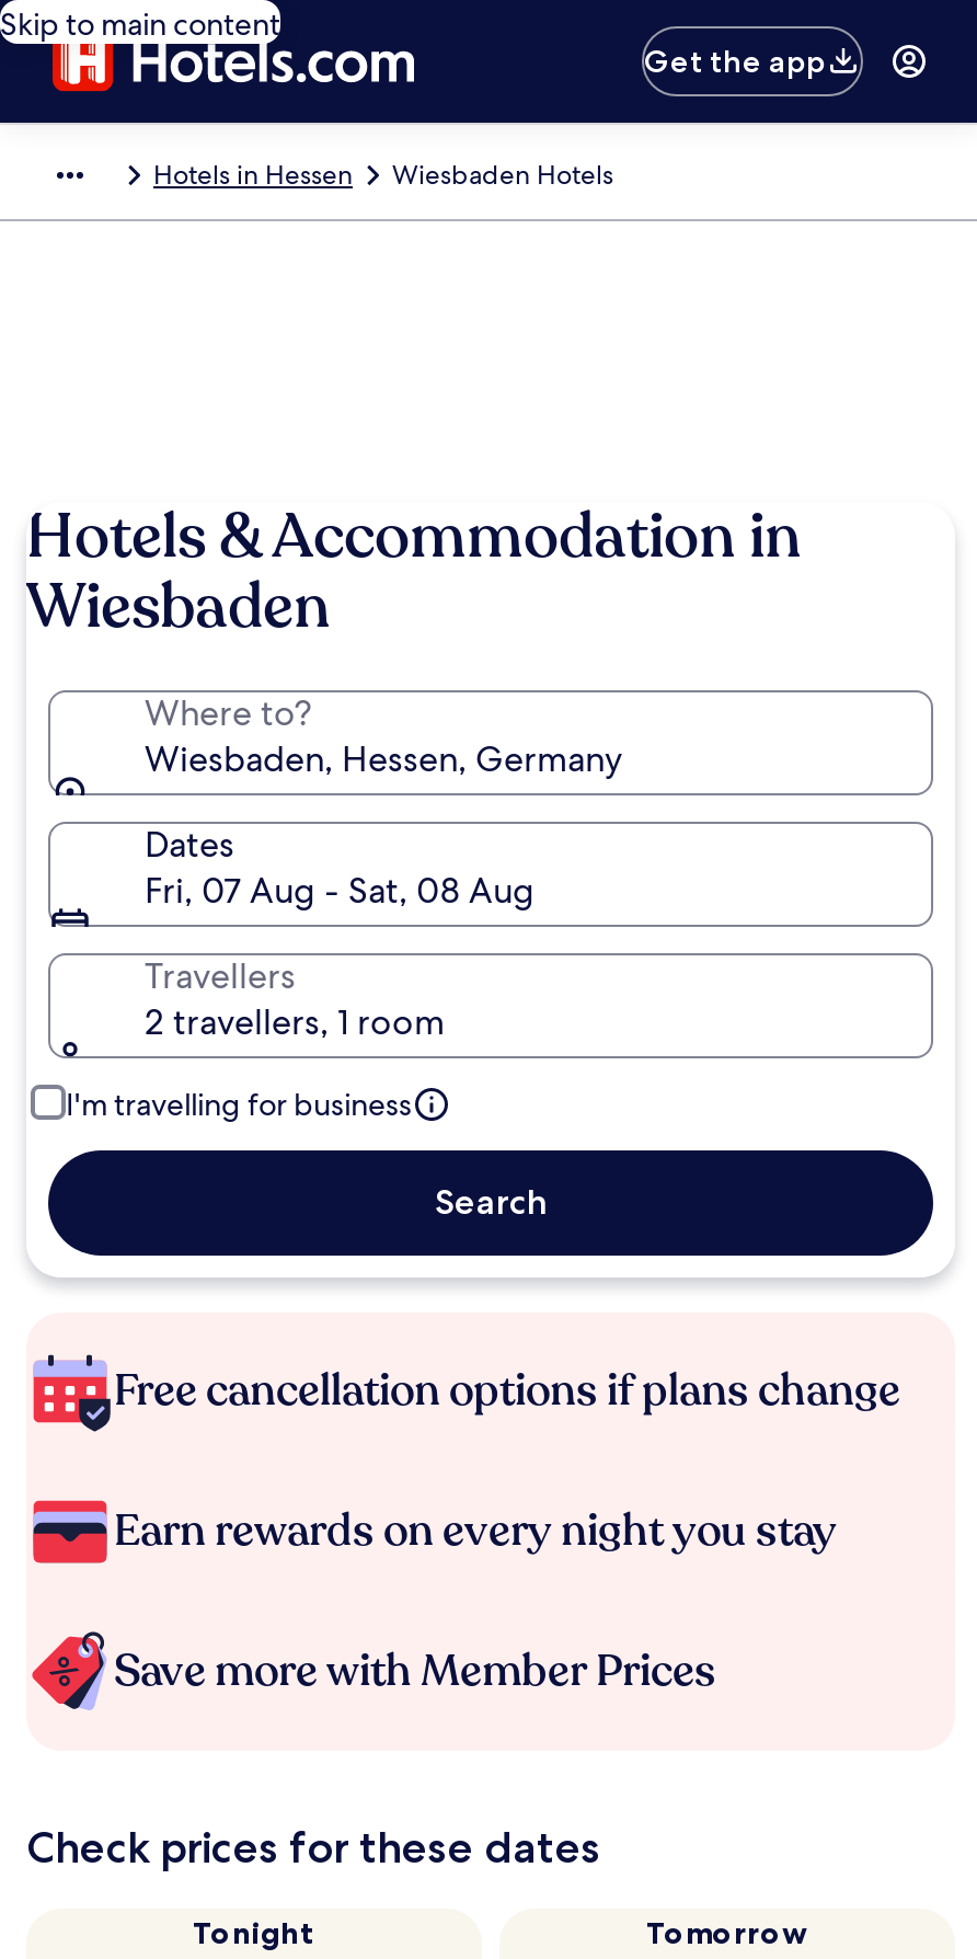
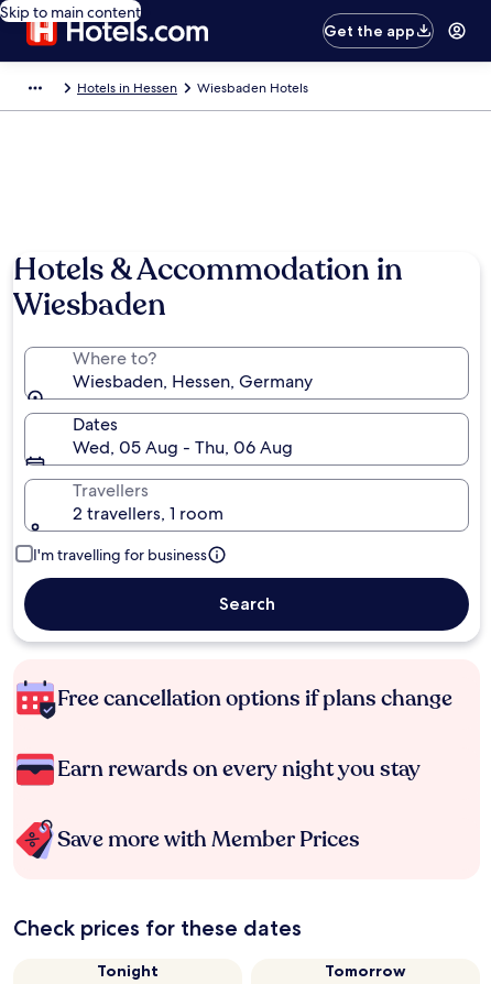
- Fri, 07 Aug - Sat, 08 Aug
+ Wed, 05 Aug - Thu, 06 Aug
